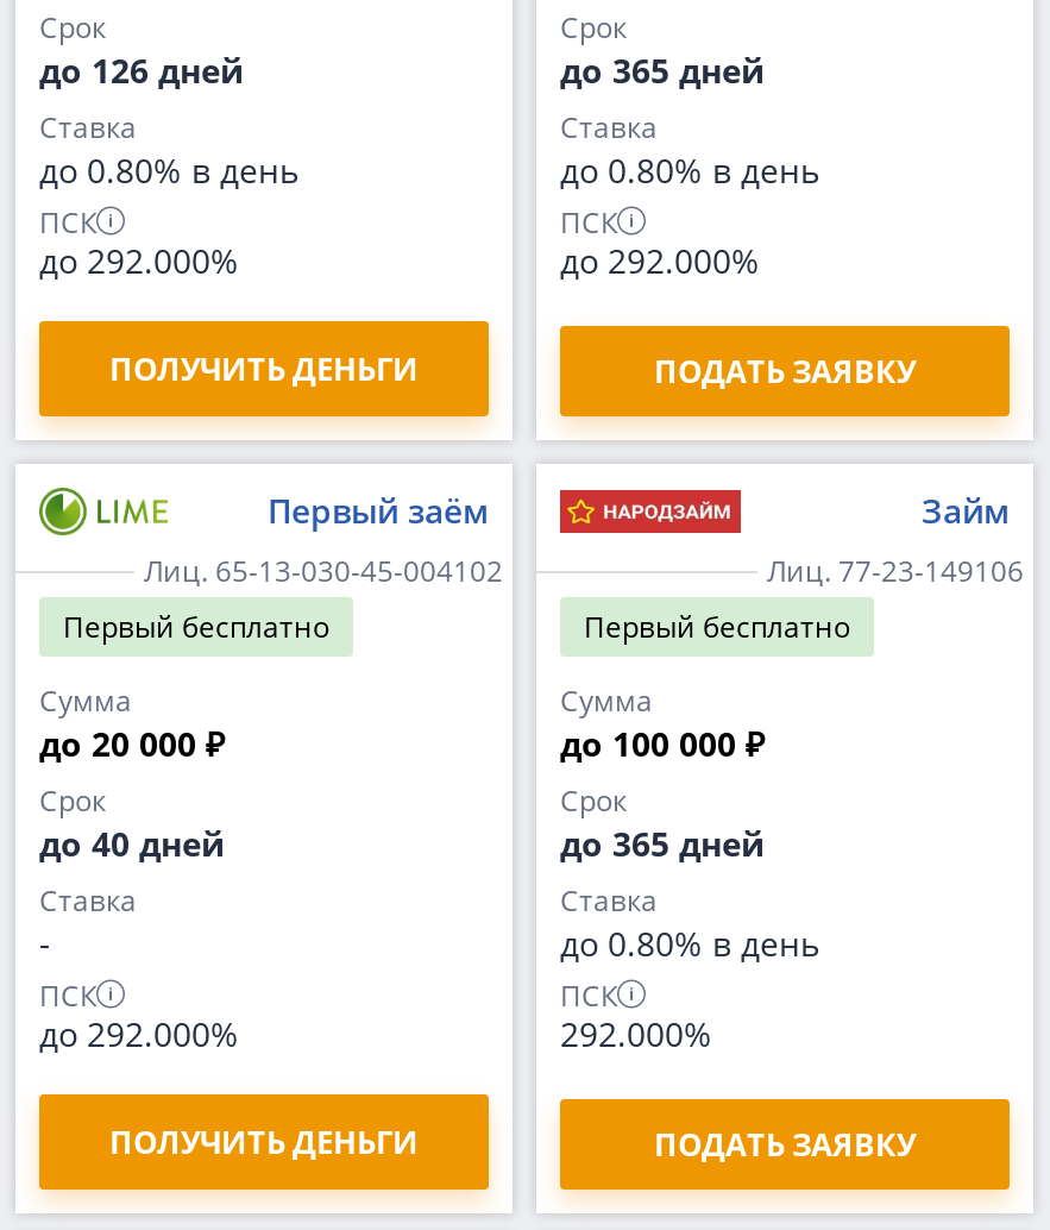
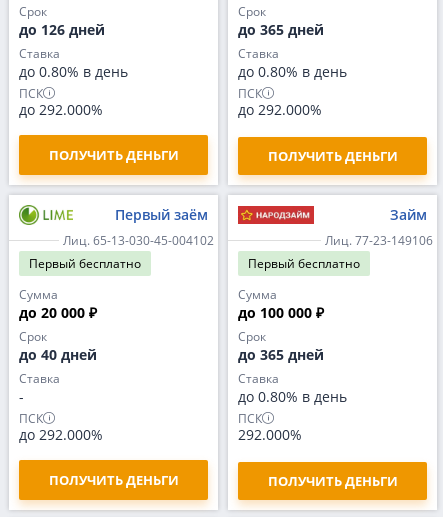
- ПОДАТЬ ЗАЯВКУ
+ ПОЛУЧИТЬ ДЕНЬГИ

- ПОДАТЬ ЗАЯВКУ
+ ПОЛУЧИТЬ ДЕНЬГИ
